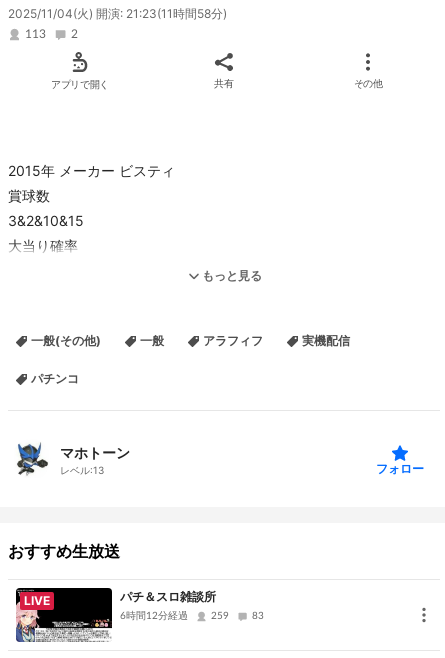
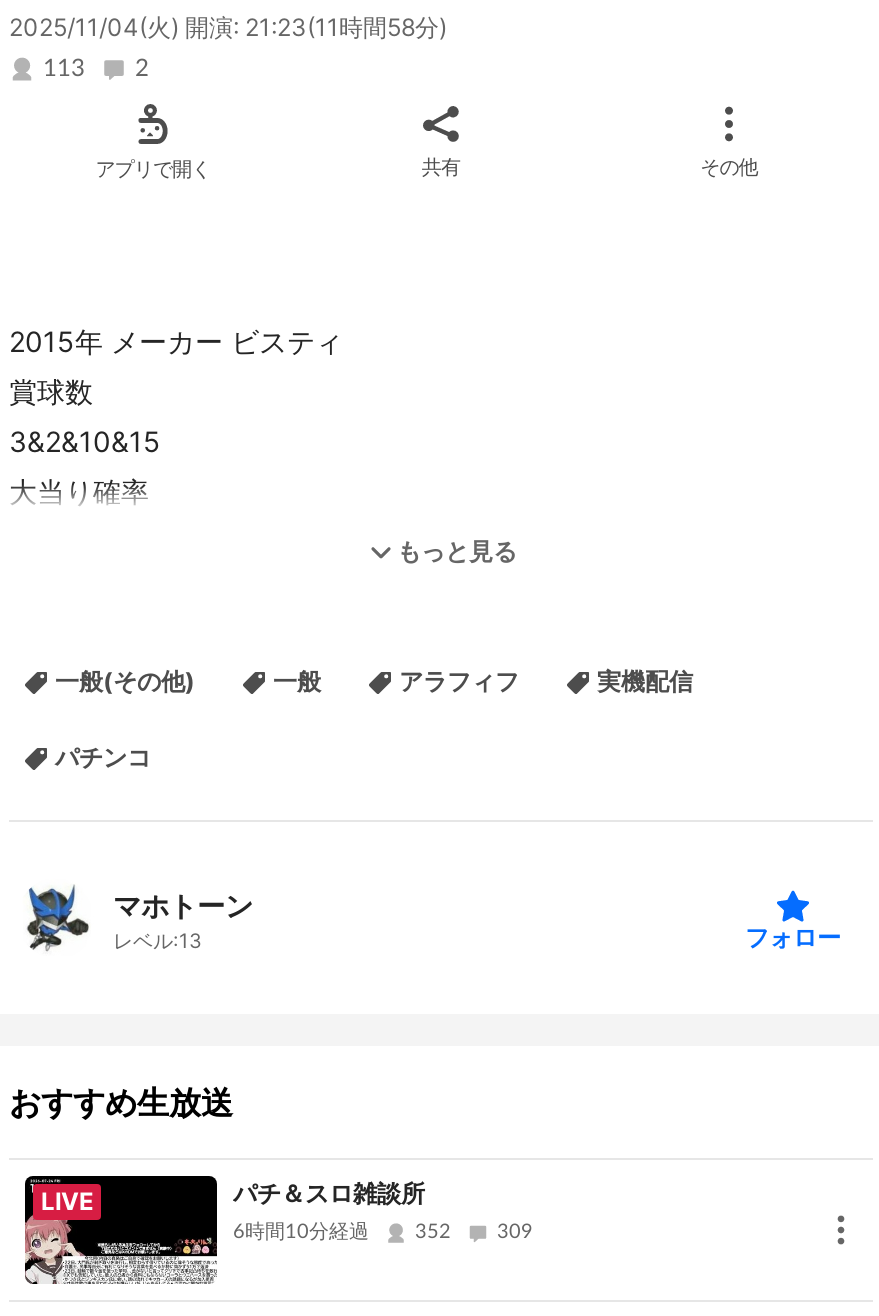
- 6時間12分経過
+ 6時間10分経過

- 259
+ 352

- 83
+ 309
